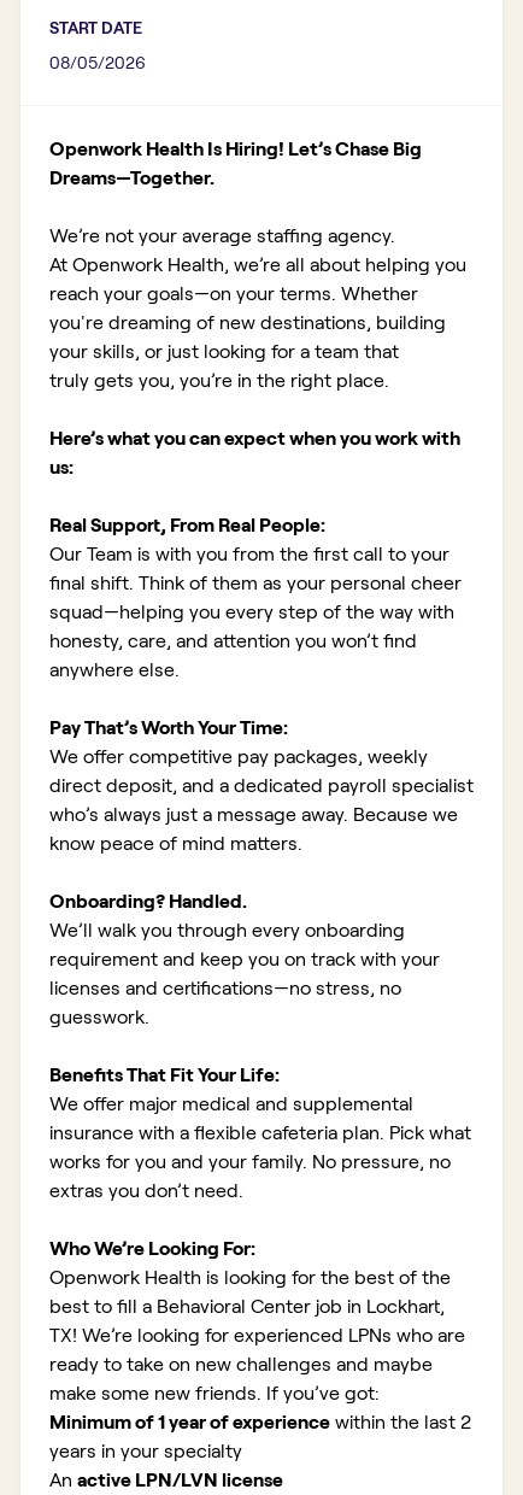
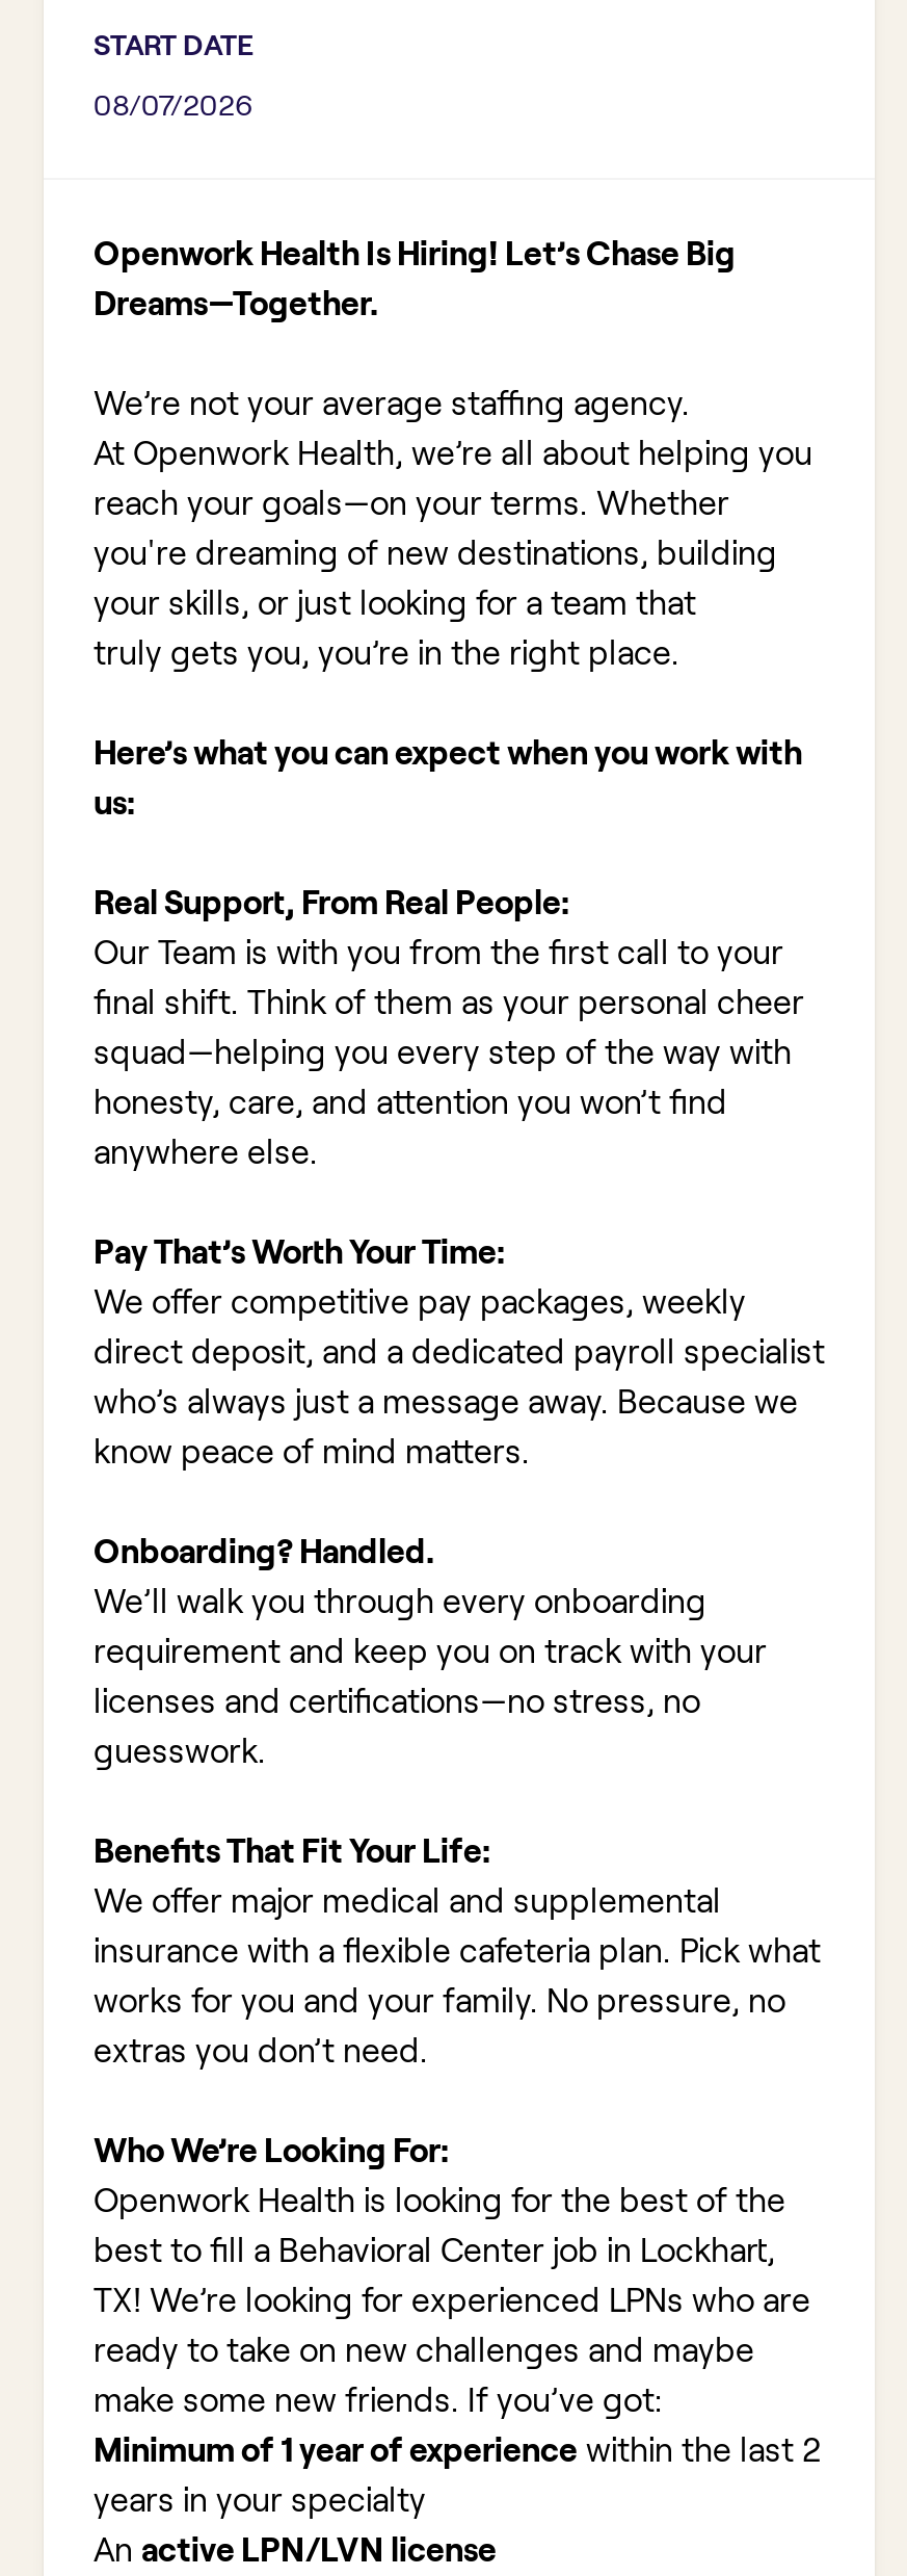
- 08/05/2026
+ 08/07/2026
